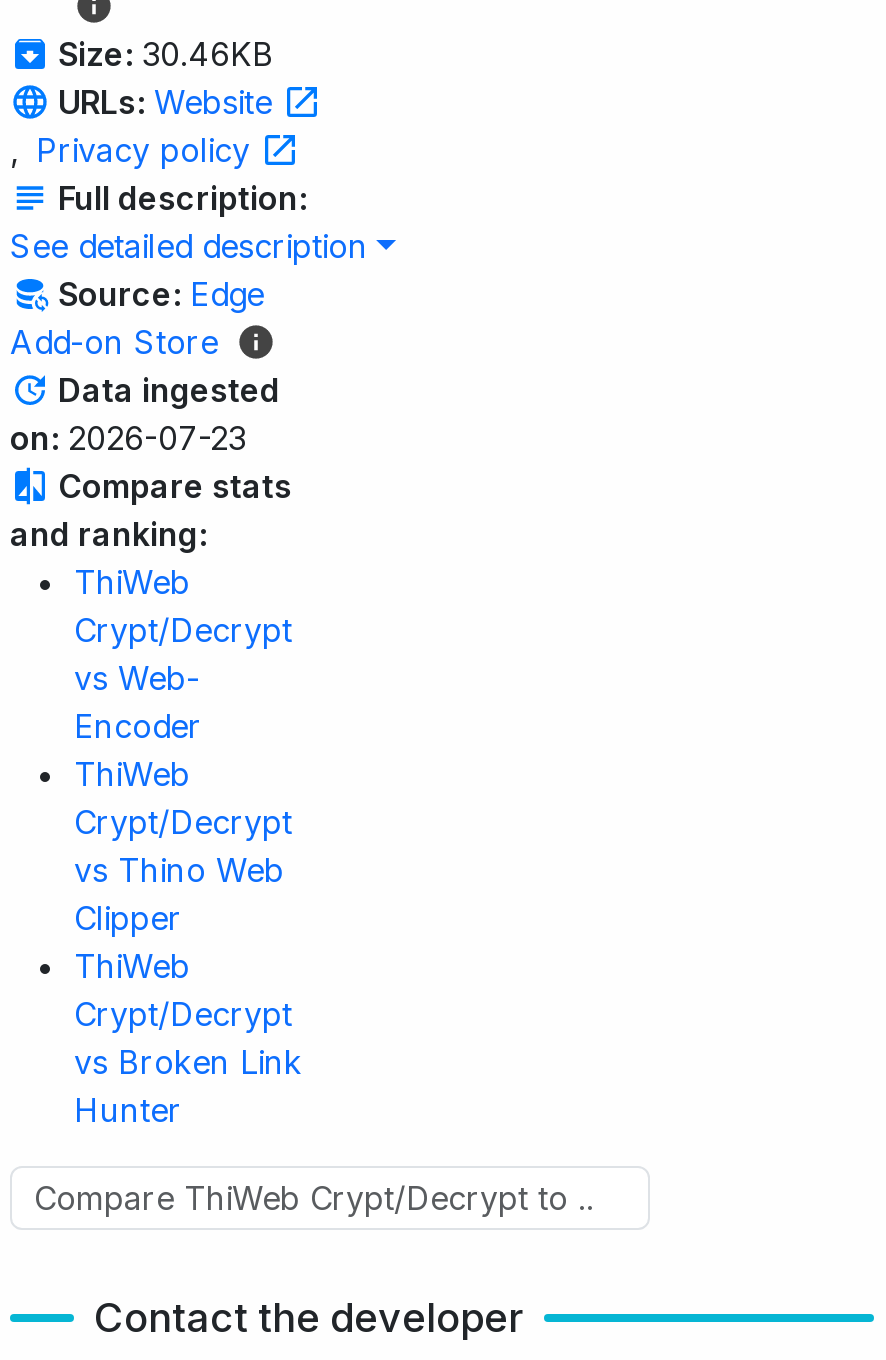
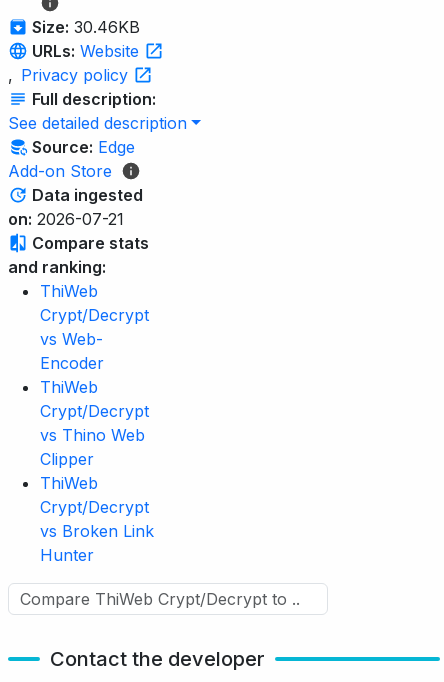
- on: 2026-07-23
+ on: 2026-07-21
